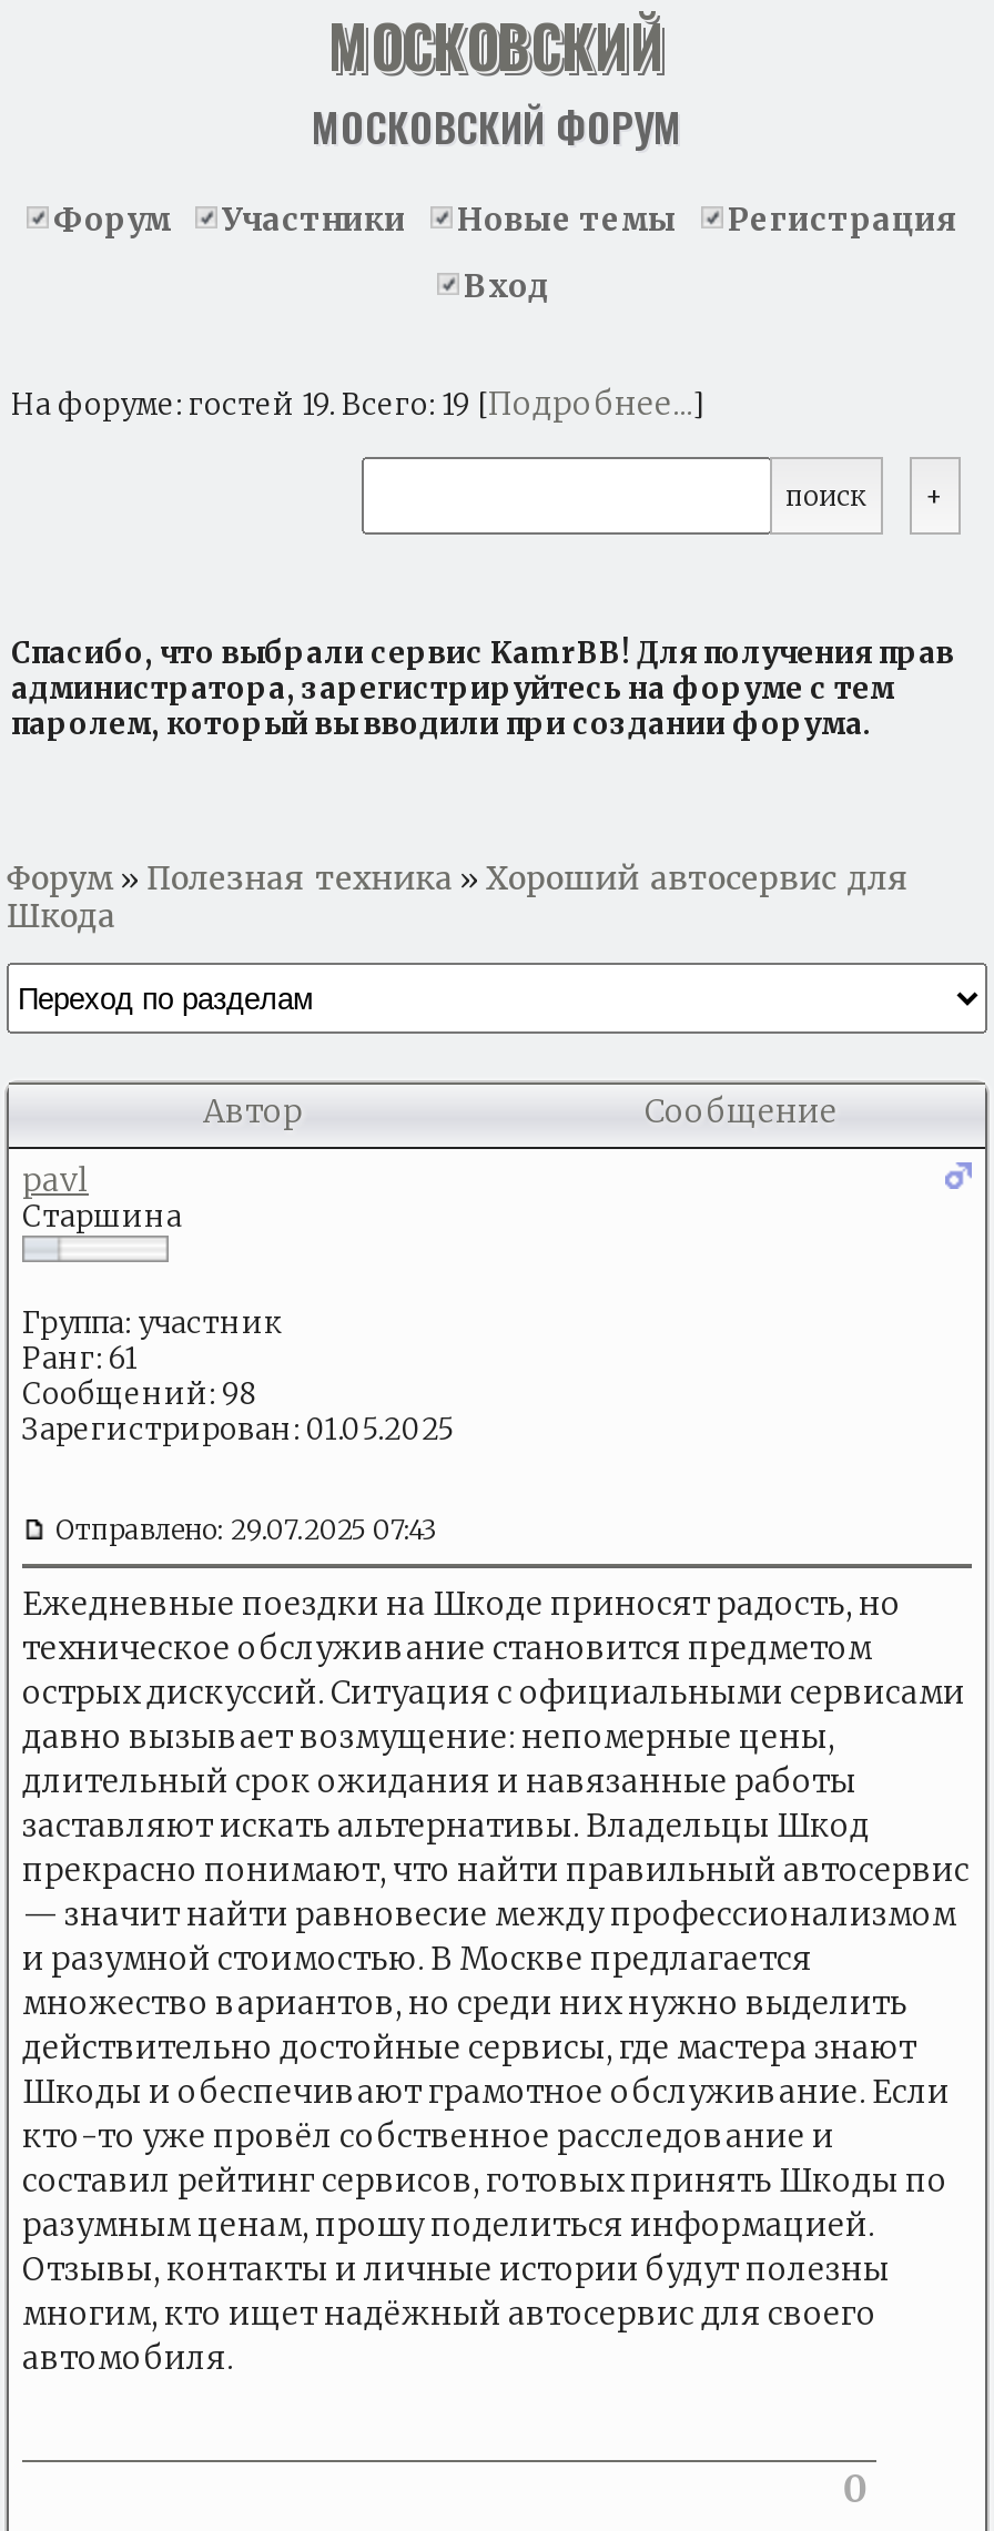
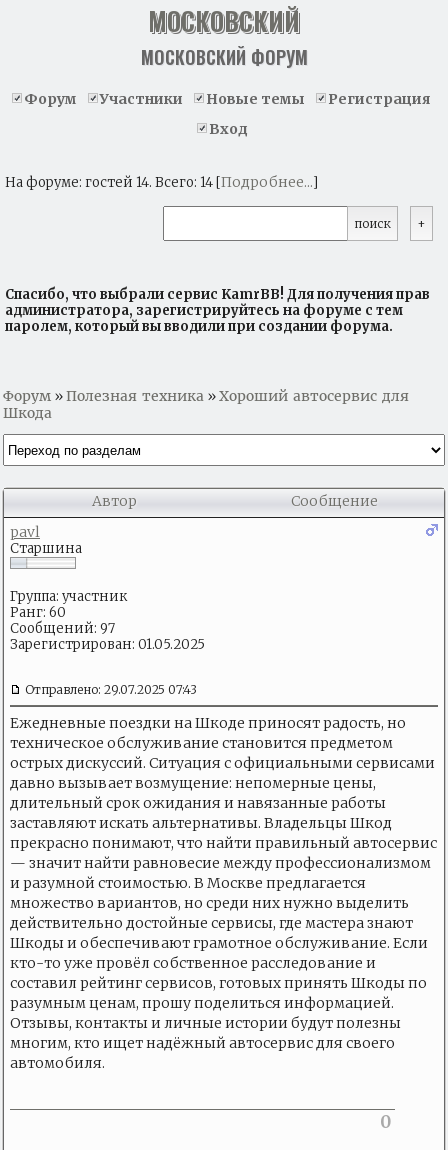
- На форуме: гостей 19. Всего: 19 [Подробнее...]
+ На форуме: гостей 14. Всего: 14 [Подробнее...]

- Ранг: 61
+ Ранг: 60

- Сообщений: 98
+ Сообщений: 97
